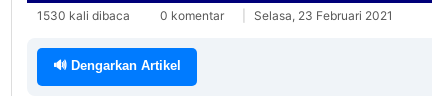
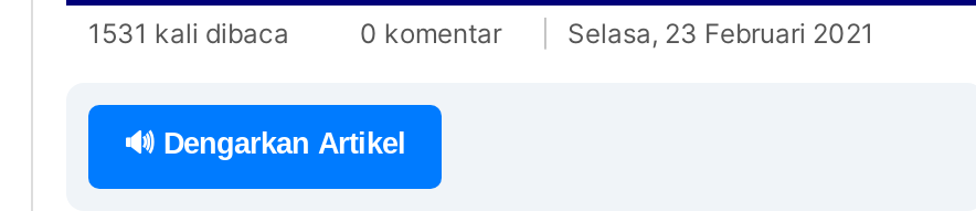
- 1530 kali dibaca 0 komentar Selasa, 23 Februari 2021
+ 1531 kali dibaca 0 komentar Selasa, 23 Februari 2021
